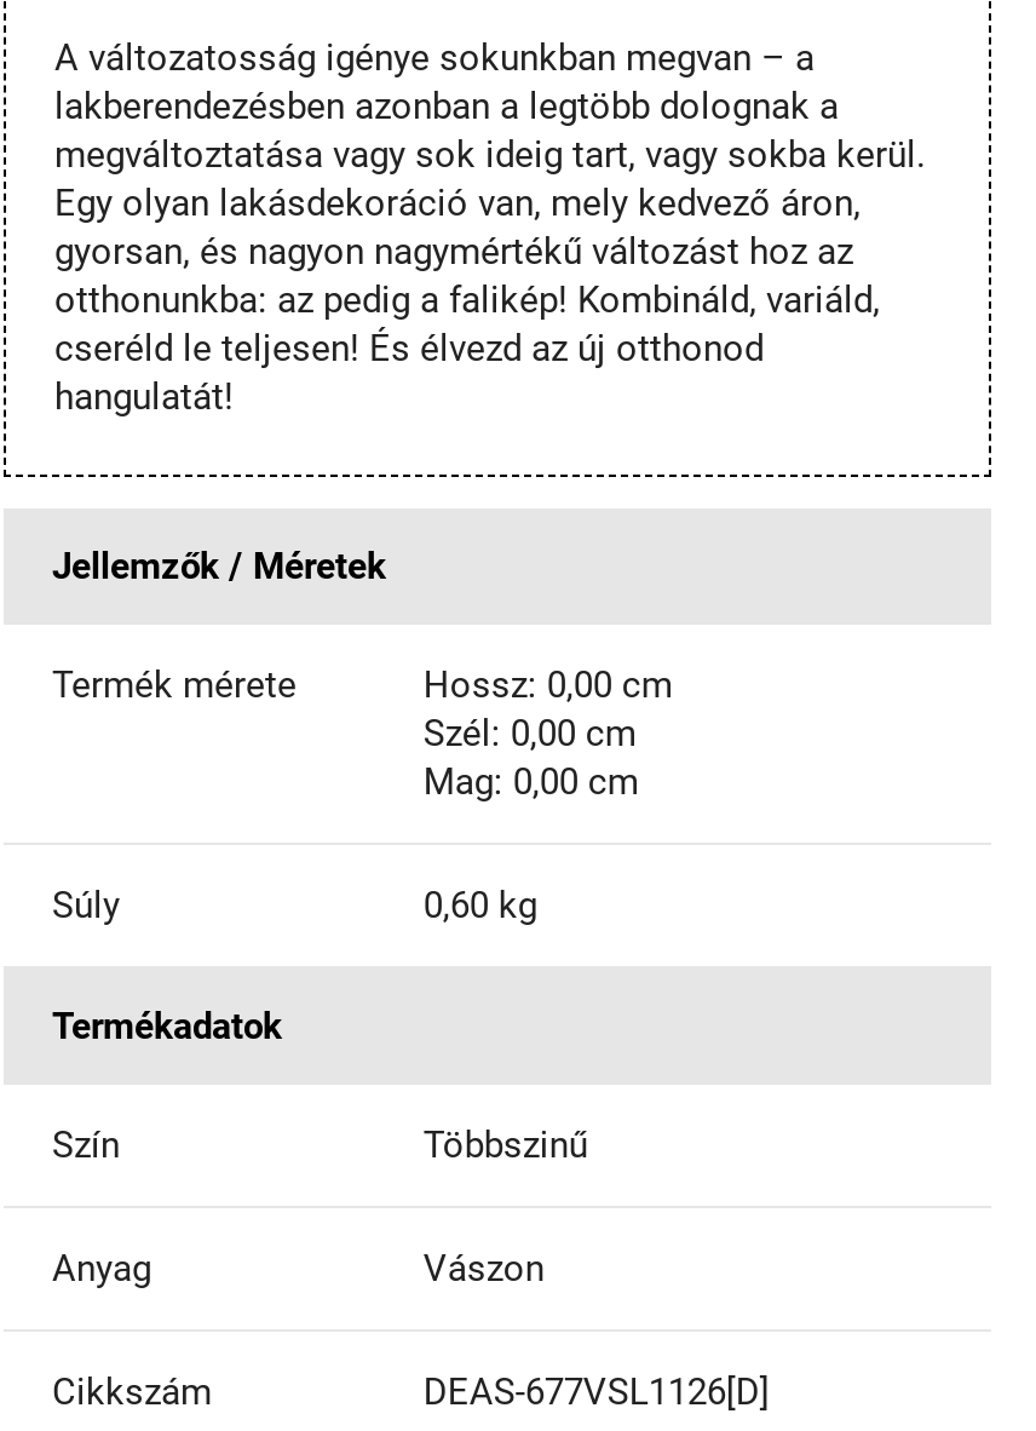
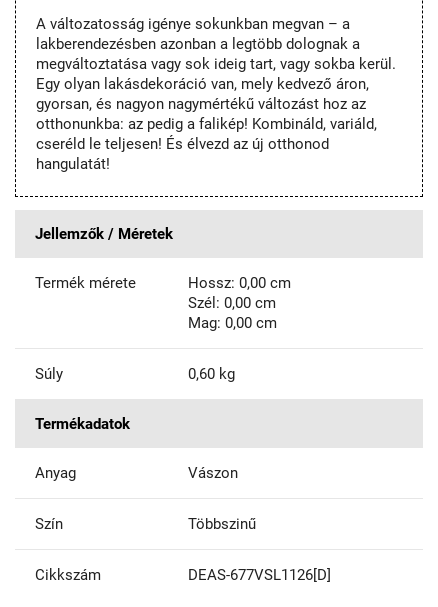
moved down: Szín | Többszinű

moved up: Anyag | Vászon
